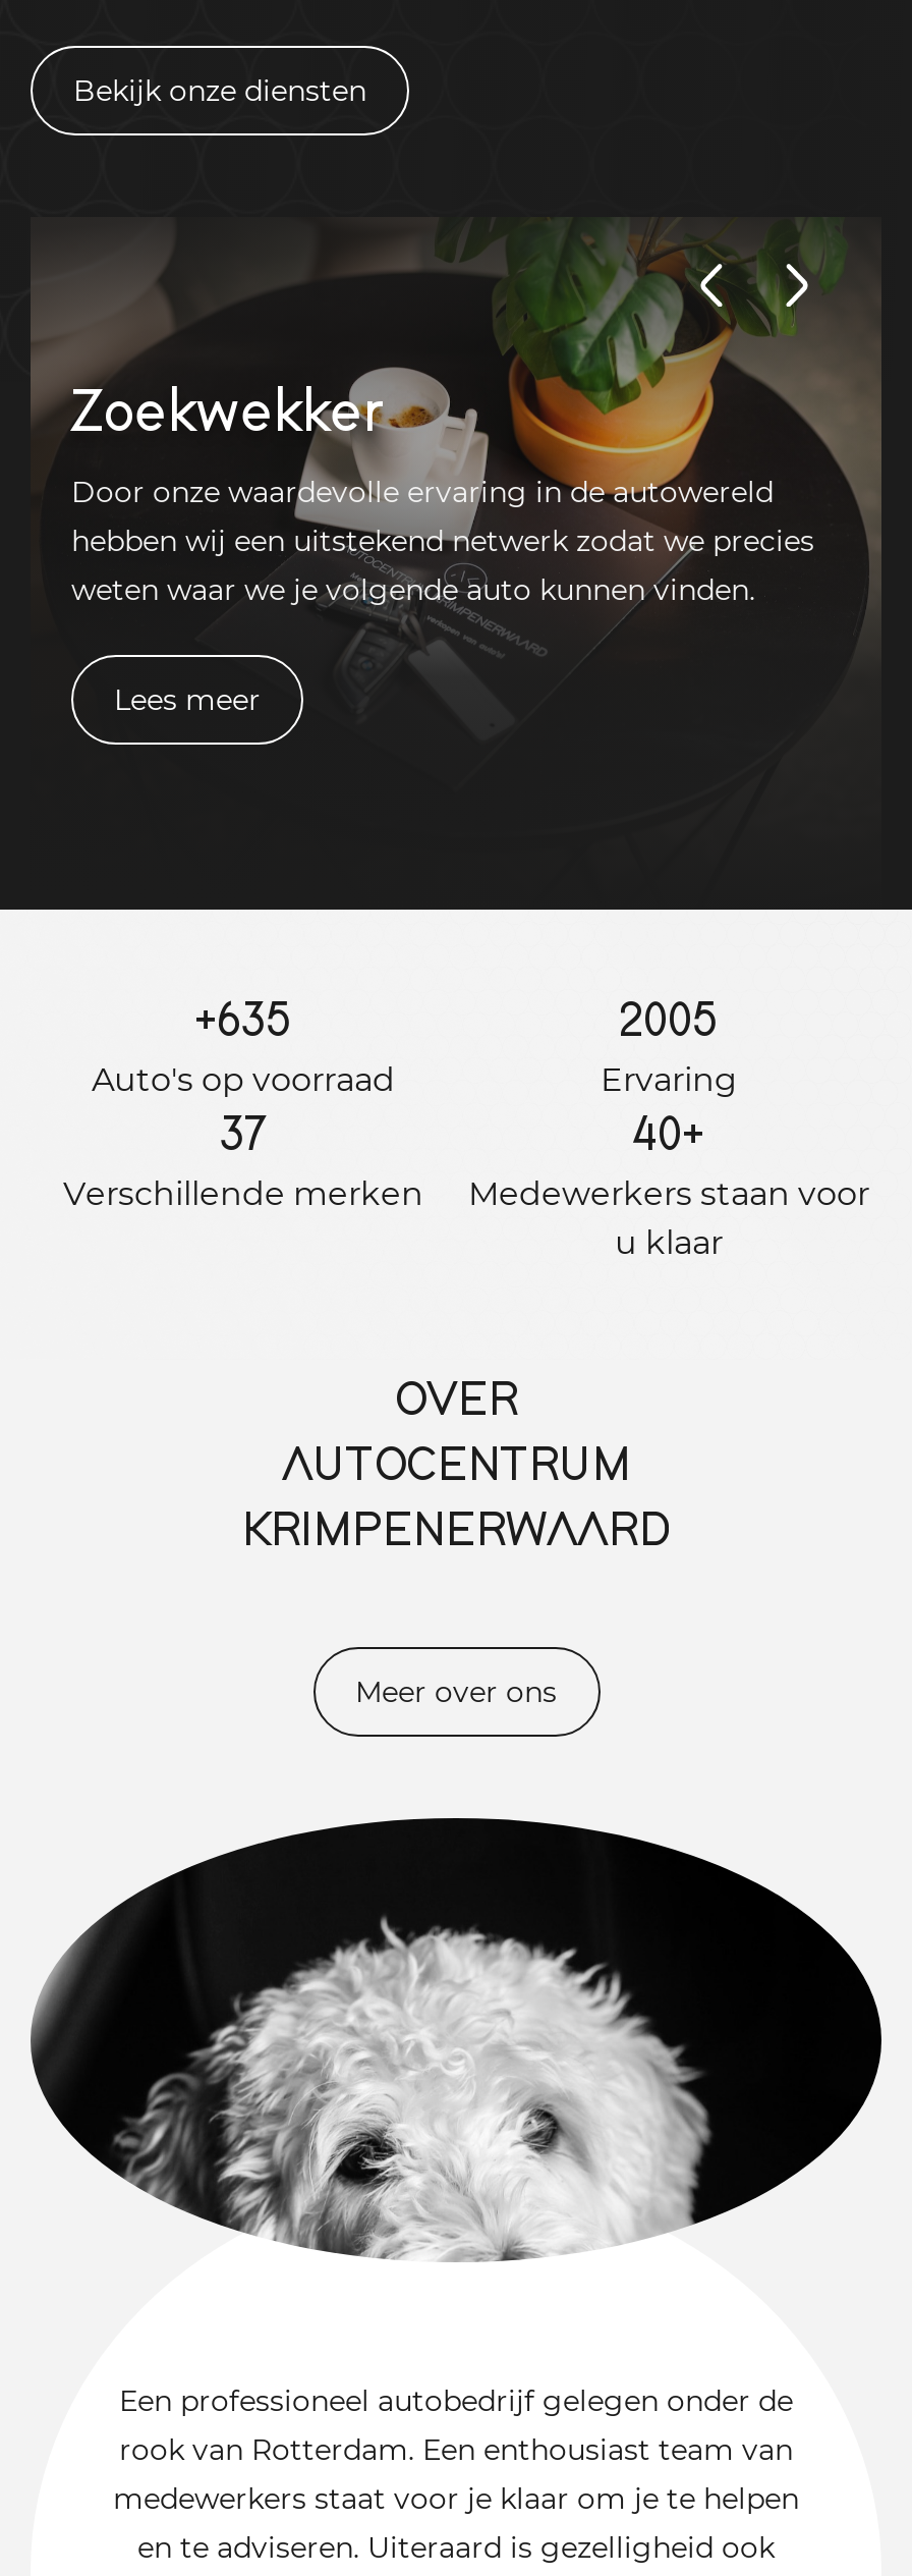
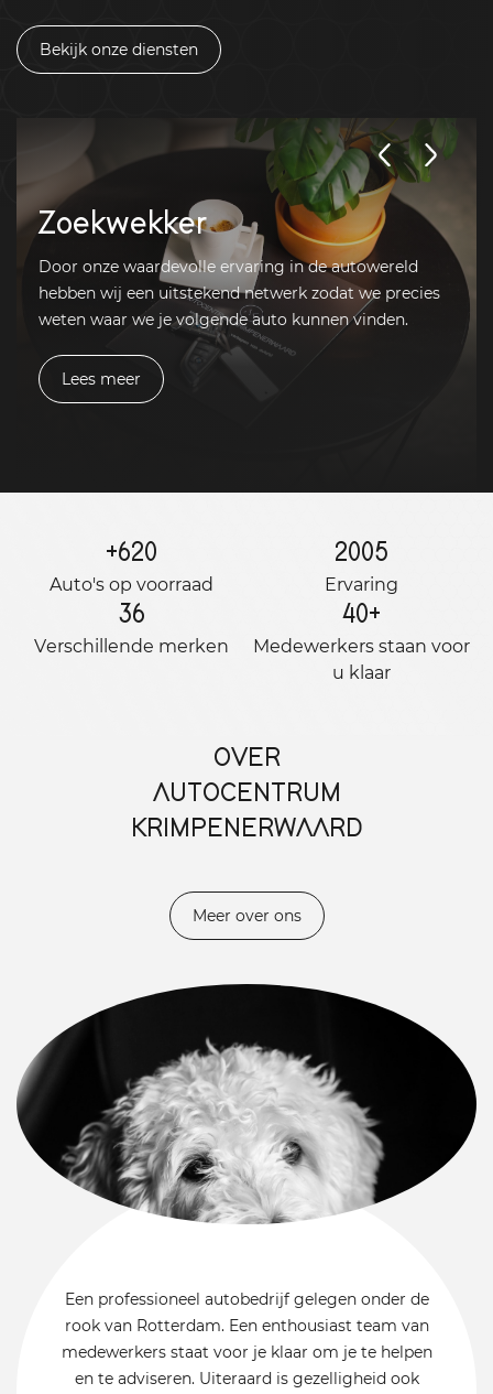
- +635
+ +620

- 37
+ 36
